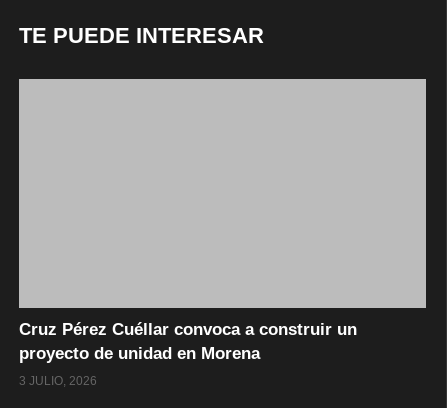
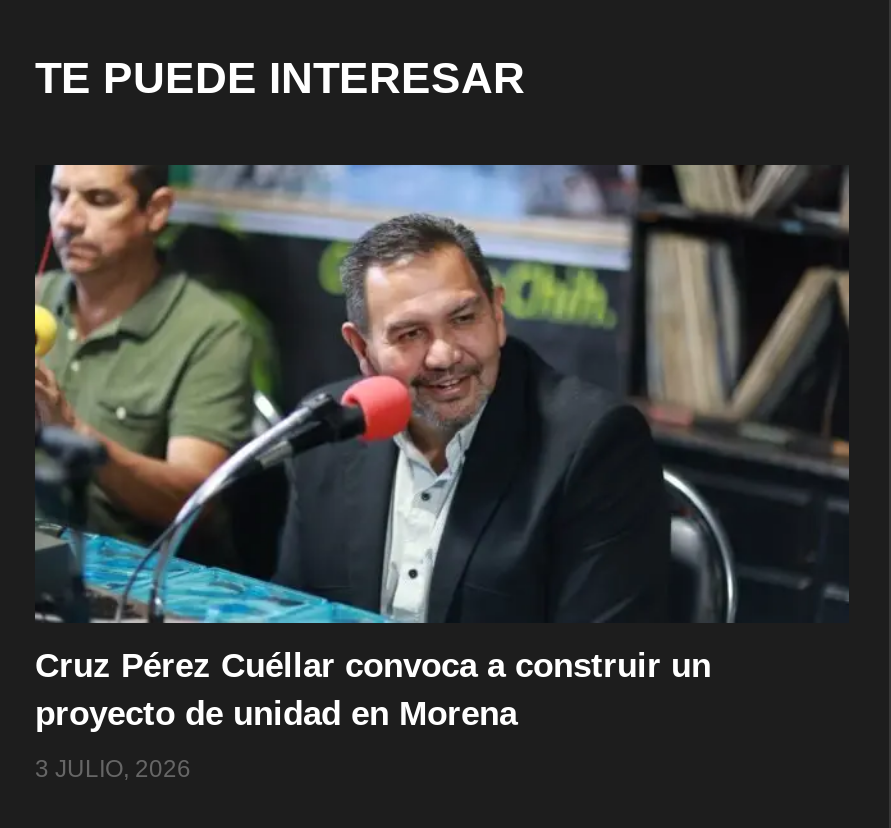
+ [image]
